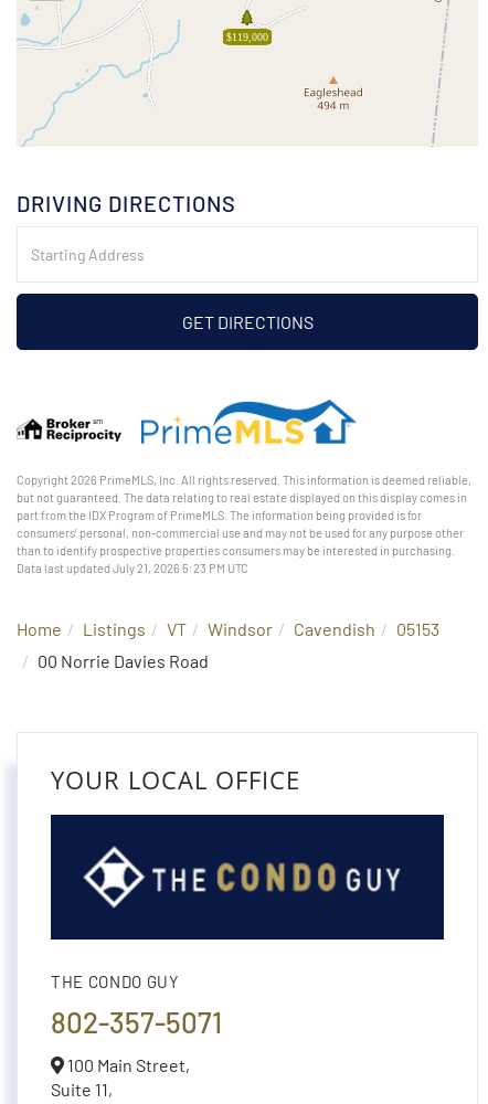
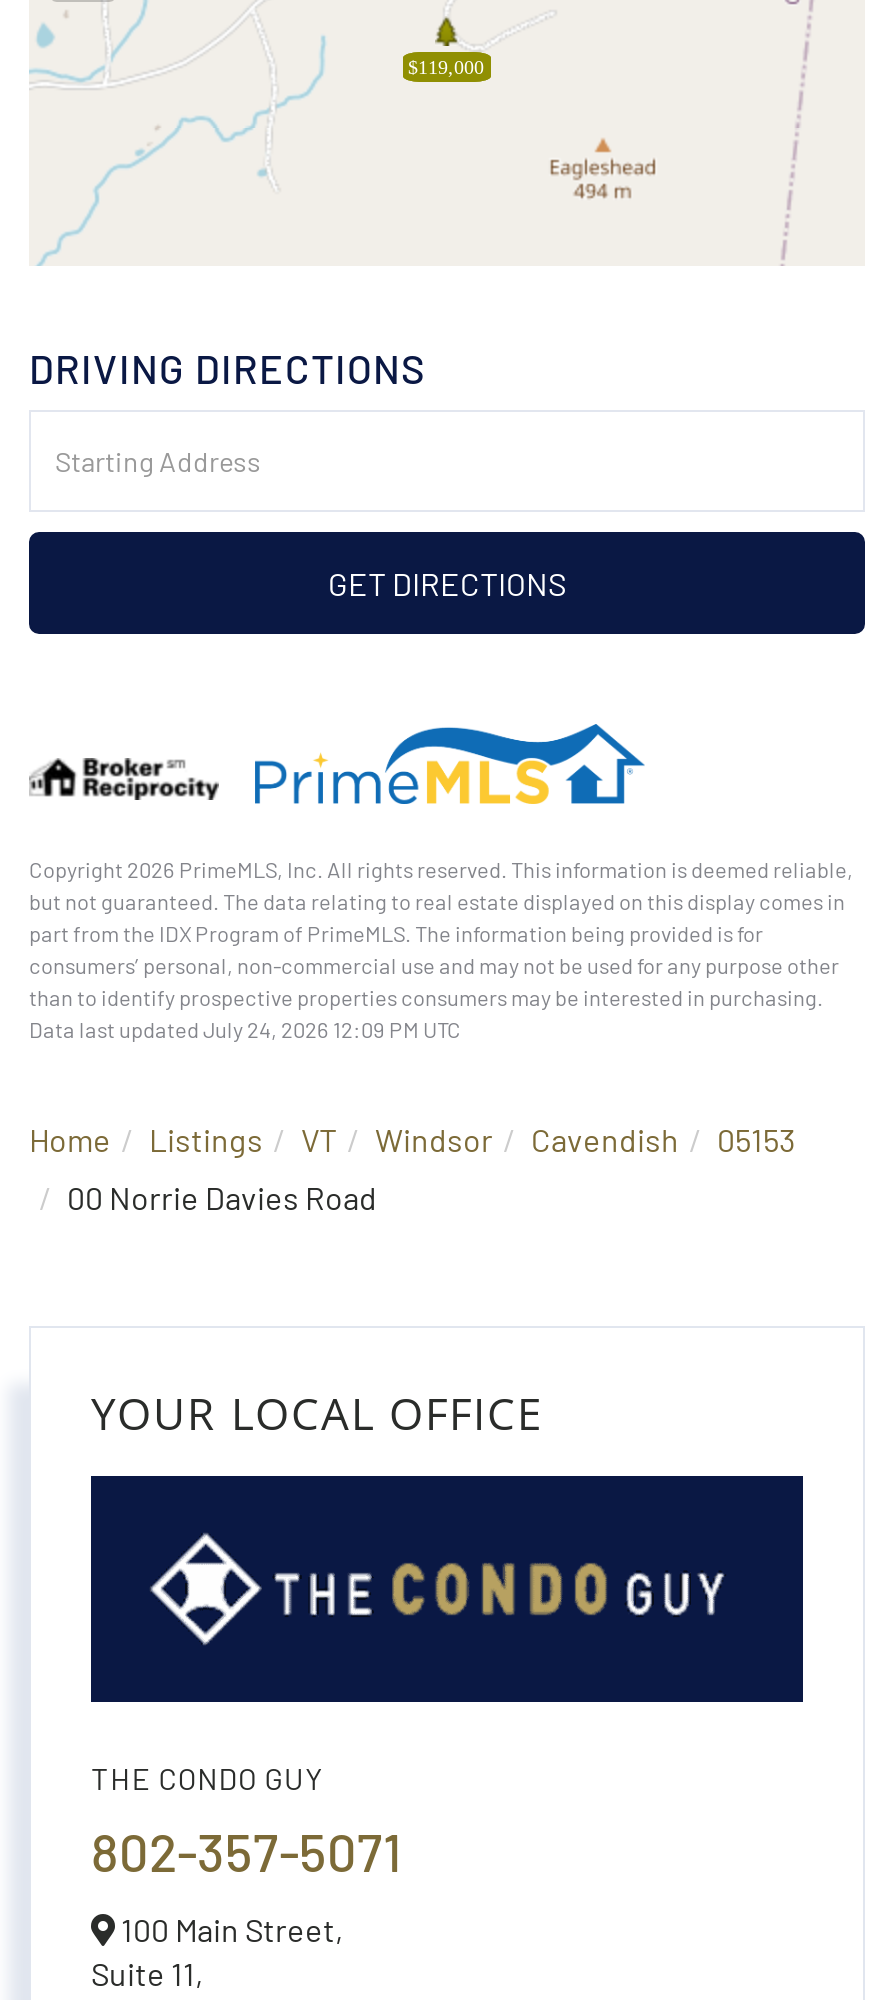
- Data last updated July 21, 2026 5:23 PM UTC
+ Data last updated July 24, 2026 12:09 PM UTC
